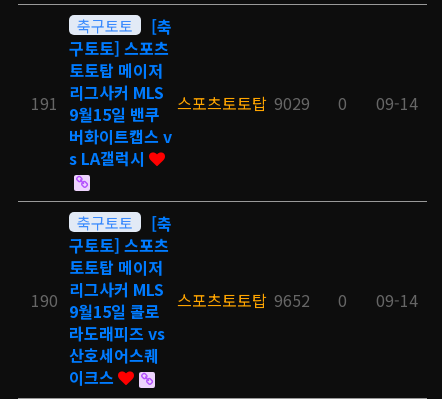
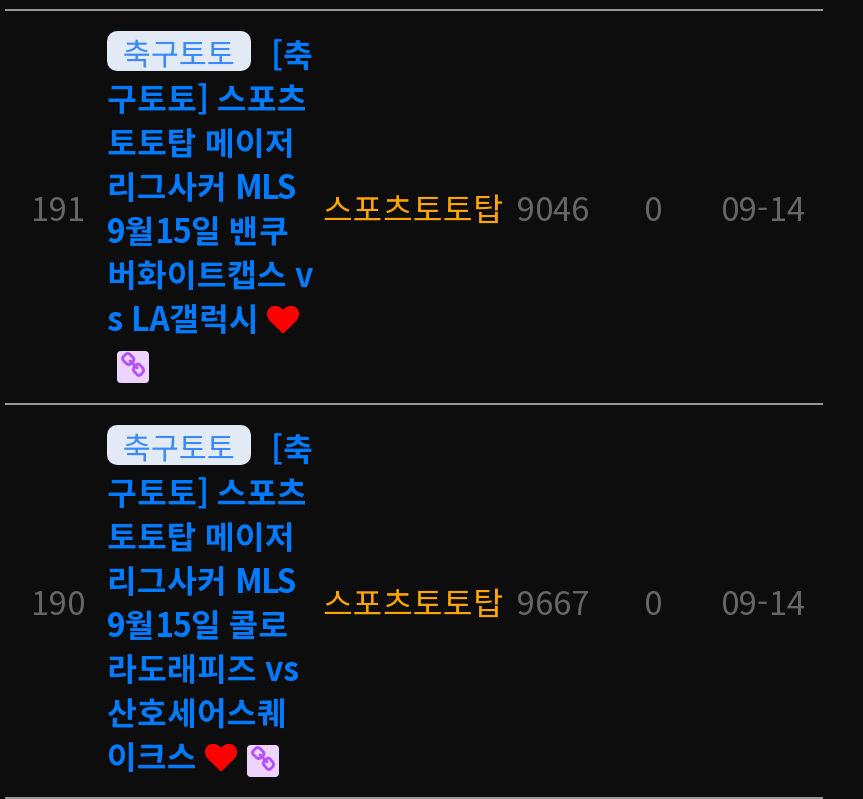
- 스포츠토토탑 9029
+ 스포츠토토탑 9046

- 스포츠토토탑 9652
+ 스포츠토토탑 9667
